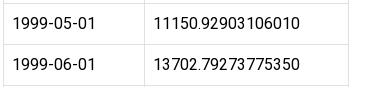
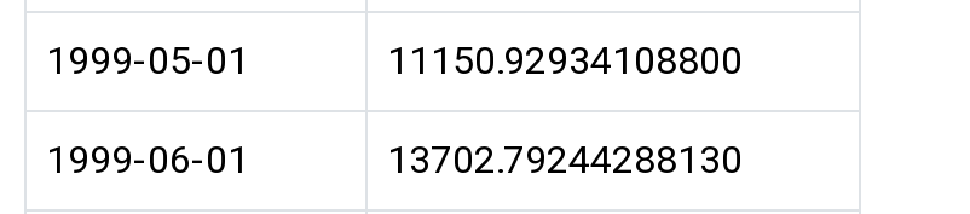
- 11150.92903106010
+ 11150.92934108800

- 13702.79273775350
+ 13702.79244288130
